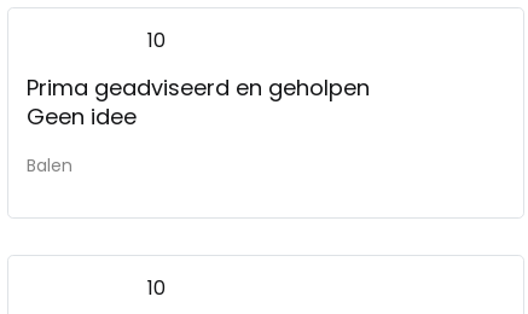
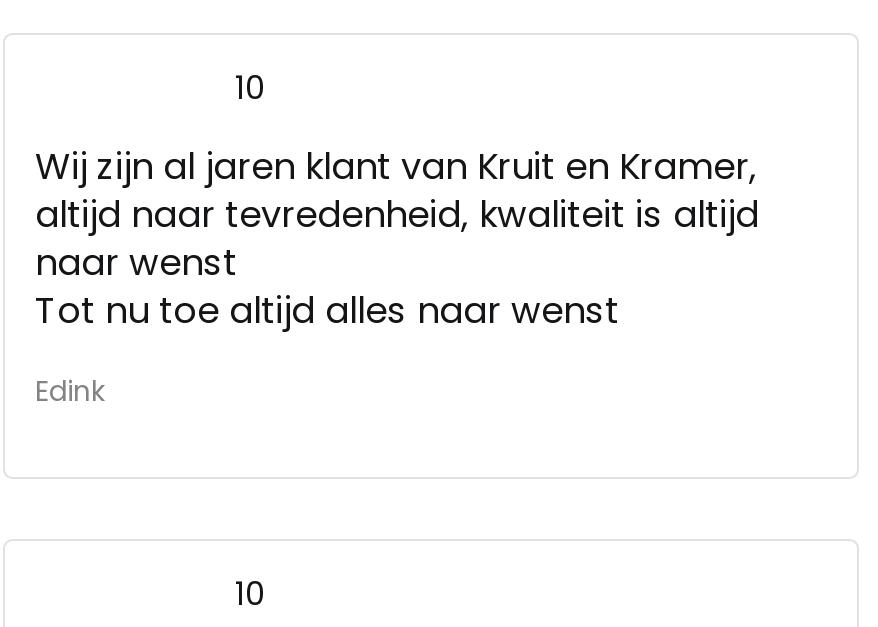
- Prima geadviseerd en geholpen
- Geen idee
+ Wij zijn al jaren klant van Kruit en Kramer,
+ altijd naar tevredenheid, kwaliteit is altijd
+ naar wenst
+ Tot nu toe altijd alles naar wenst

- Balen
+ Edink
